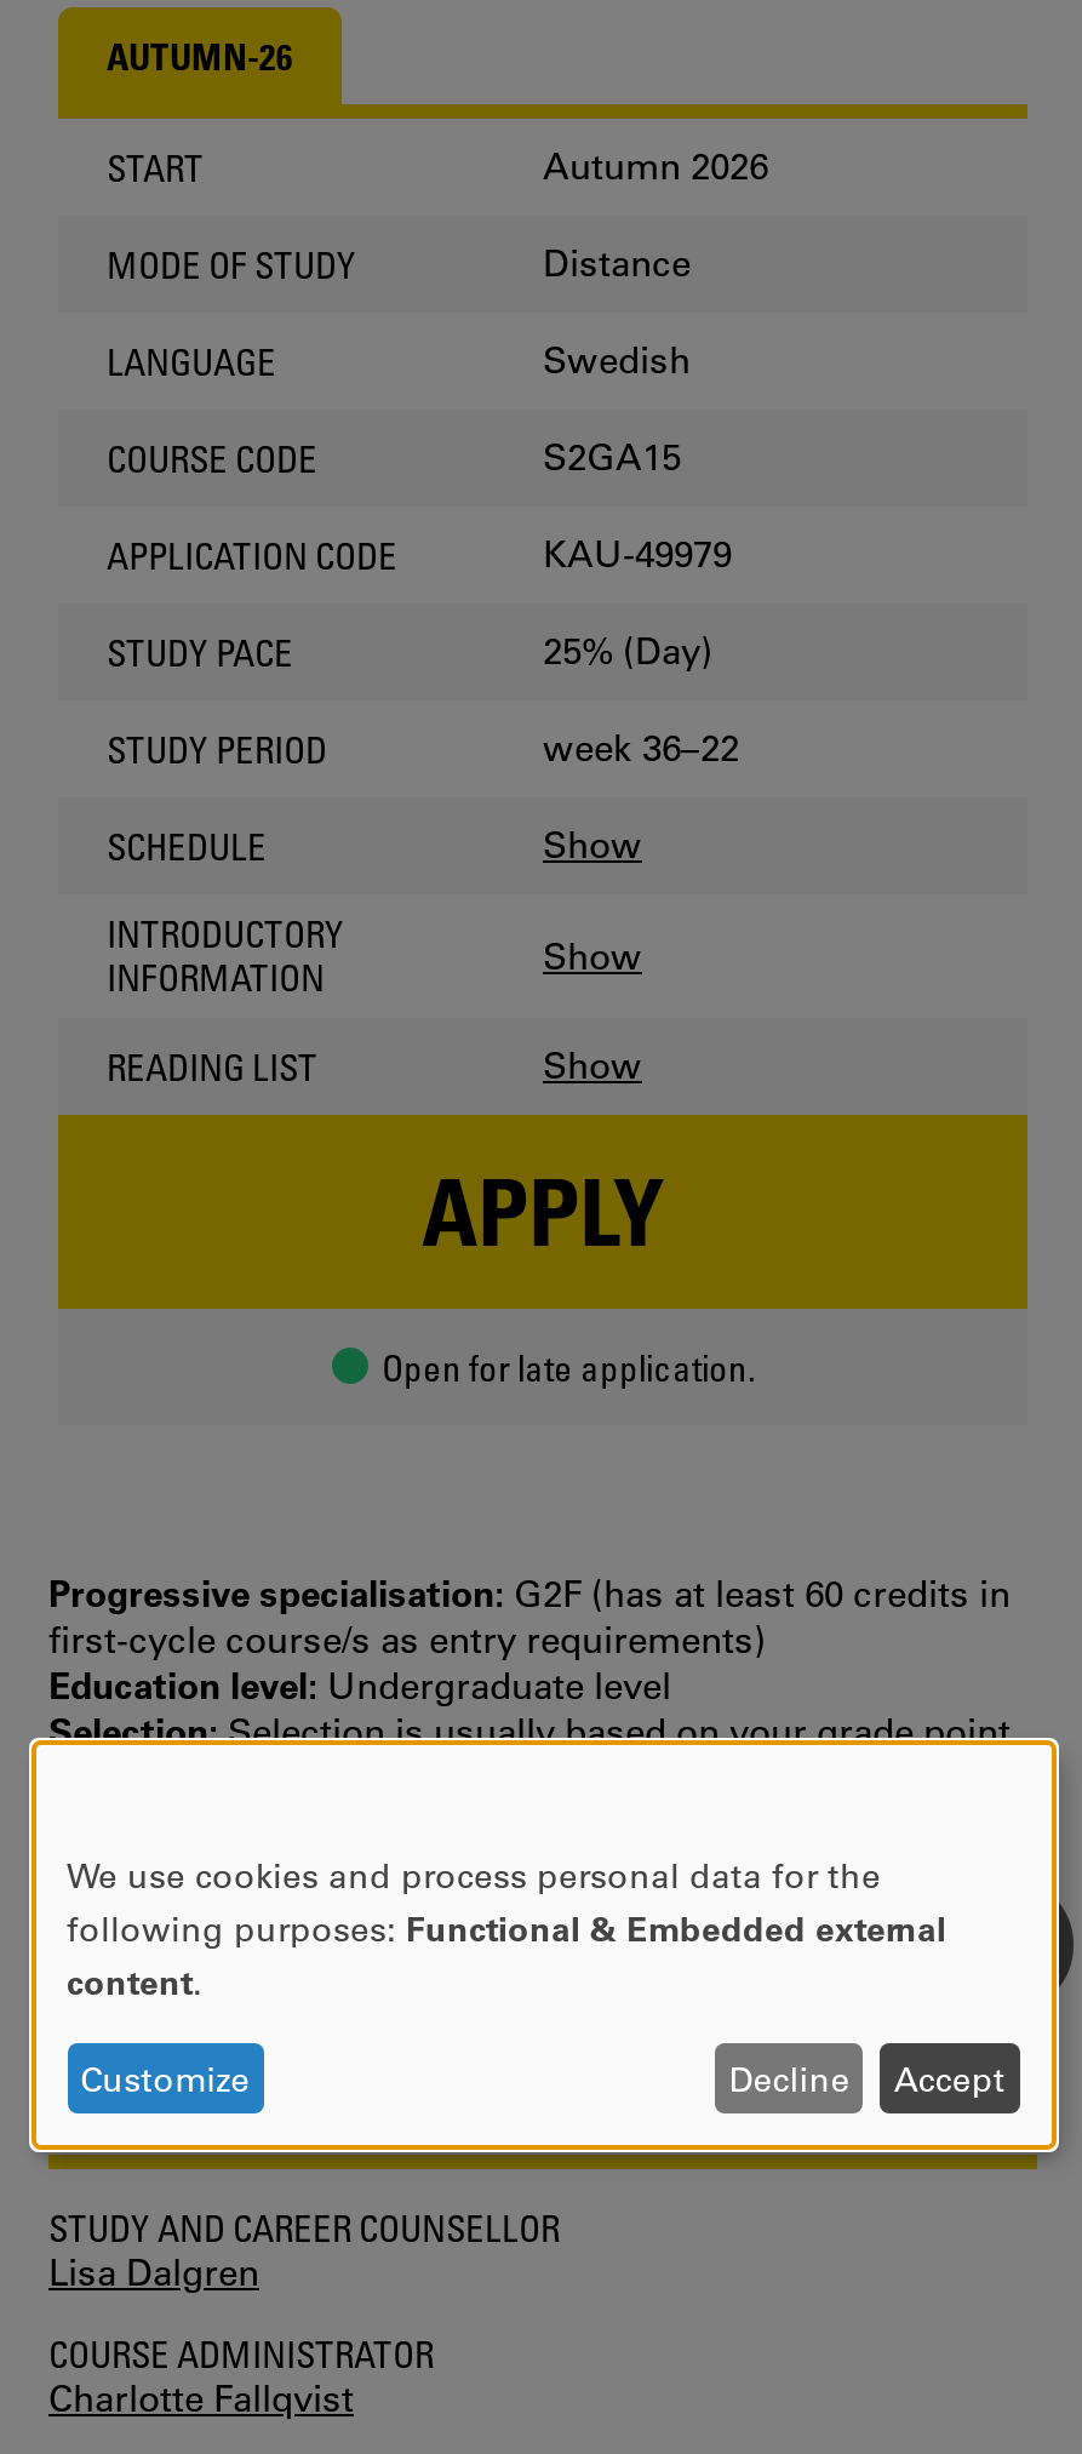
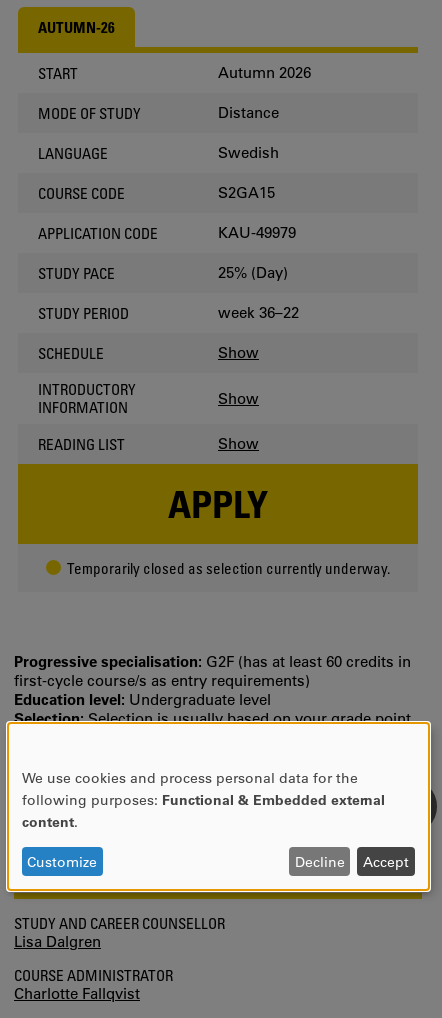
- Open for late application.
+ Temporarily closed as selection currently underway.
